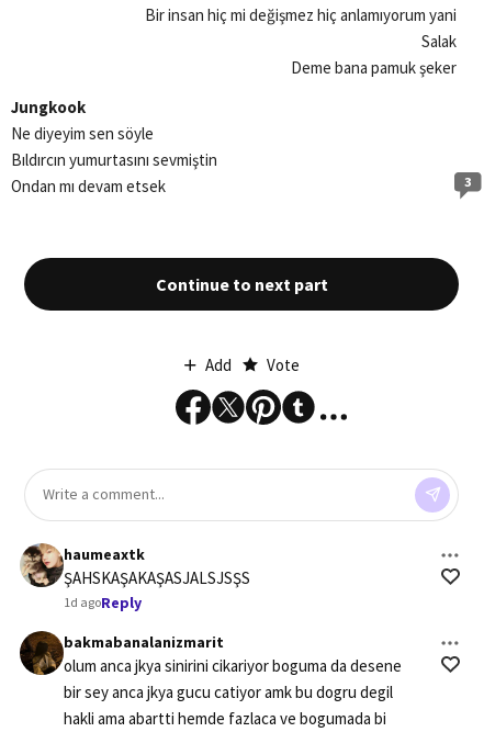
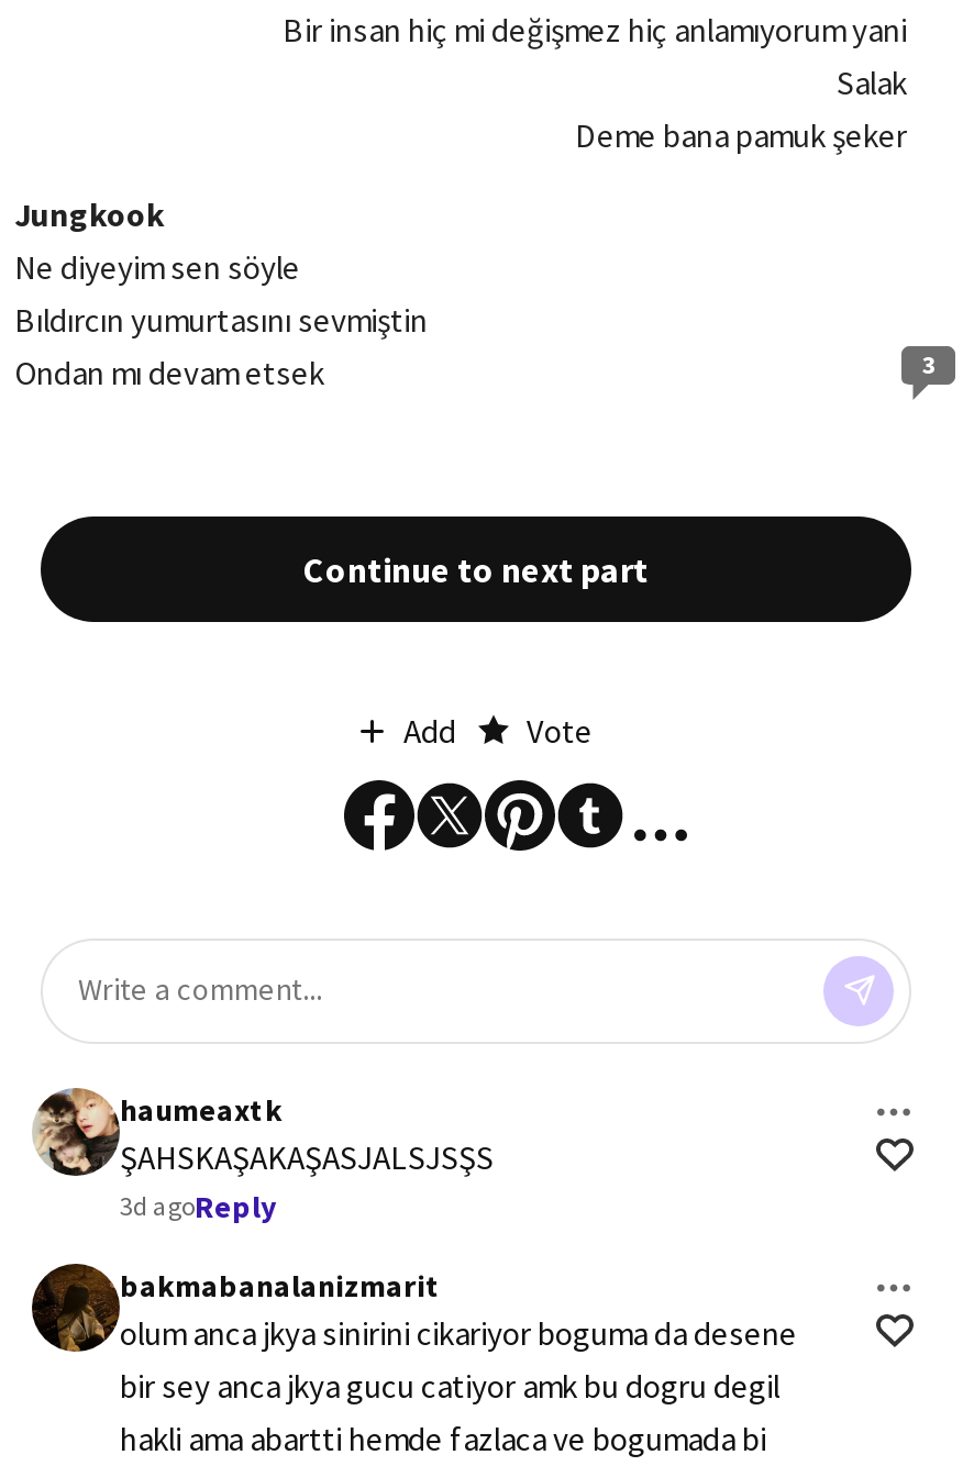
- 1d agoReply
+ 3d agoReply
